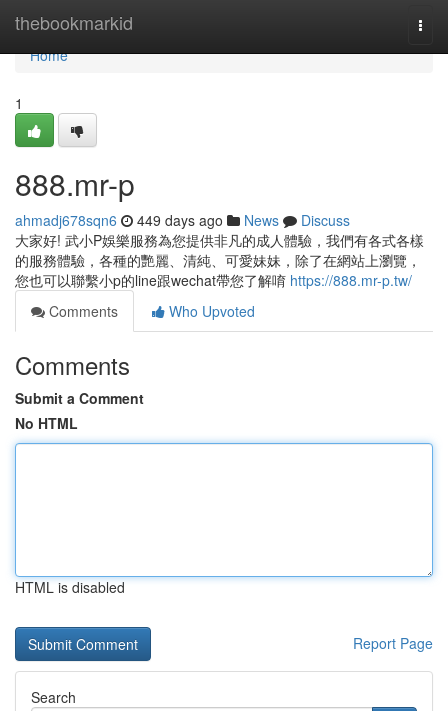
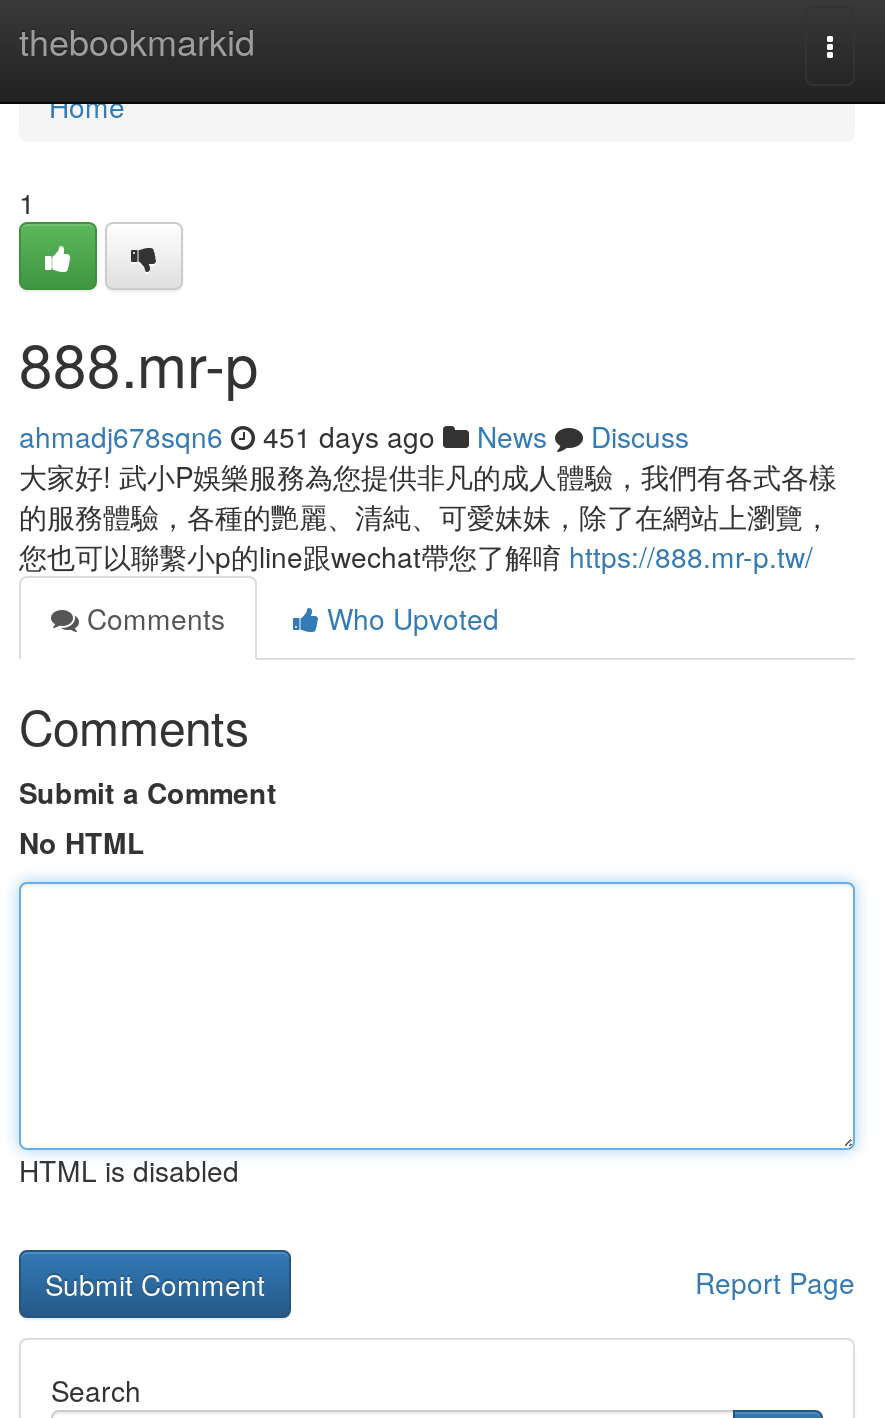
- ahmadj678sqn6 449 days ago News Discuss
+ ahmadj678sqn6 451 days ago News Discuss
